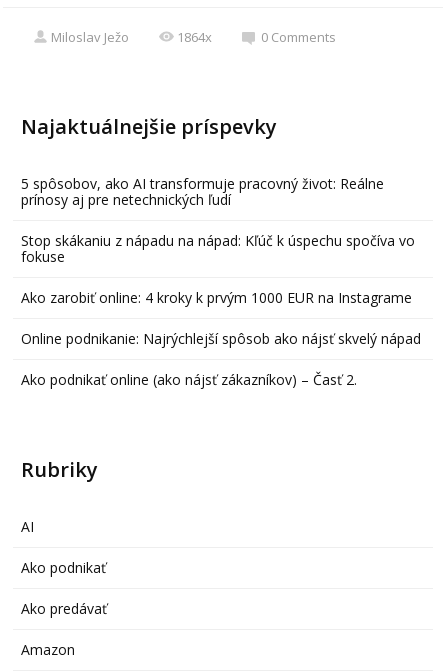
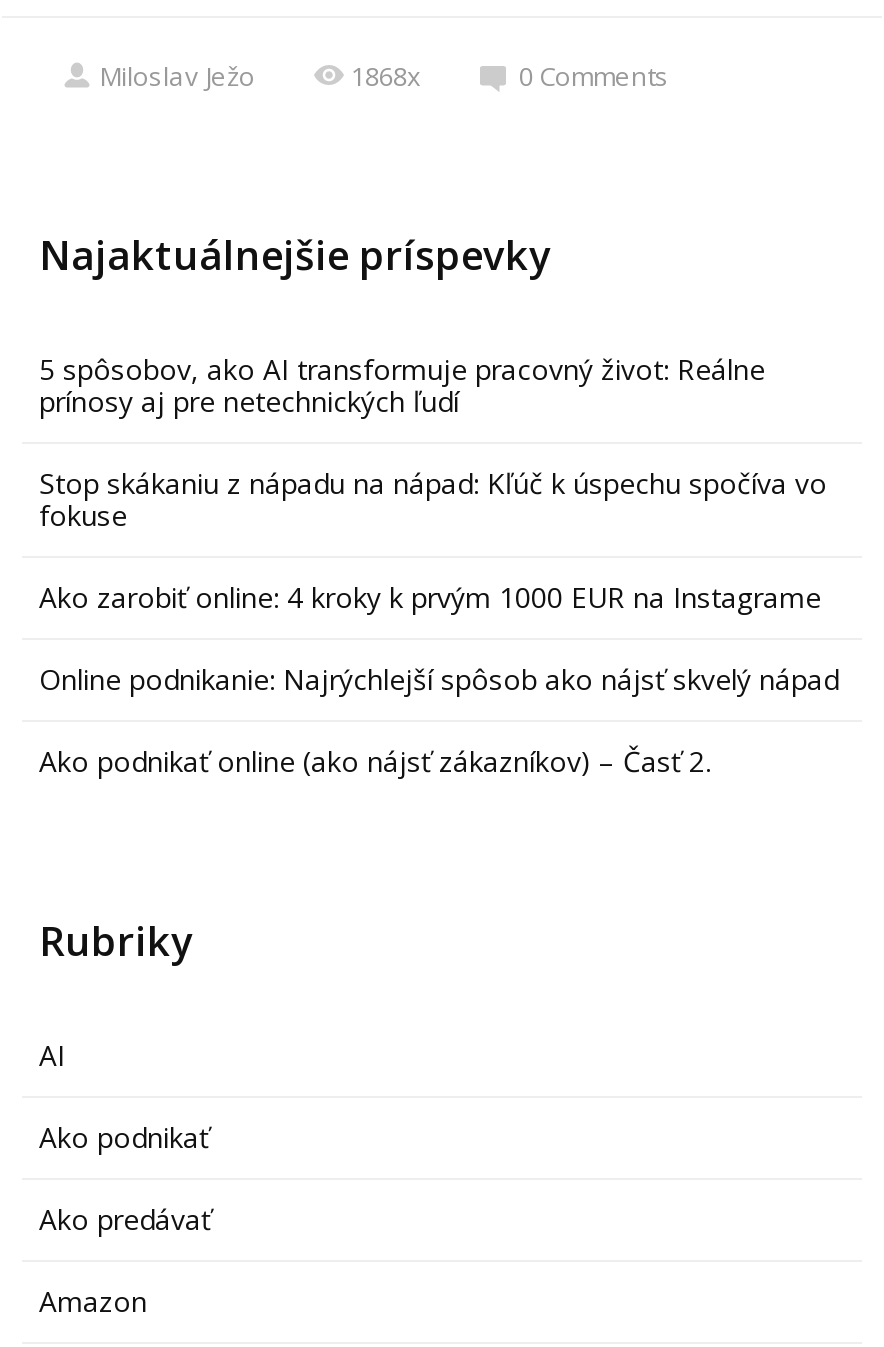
- 1864x
+ 1868x
